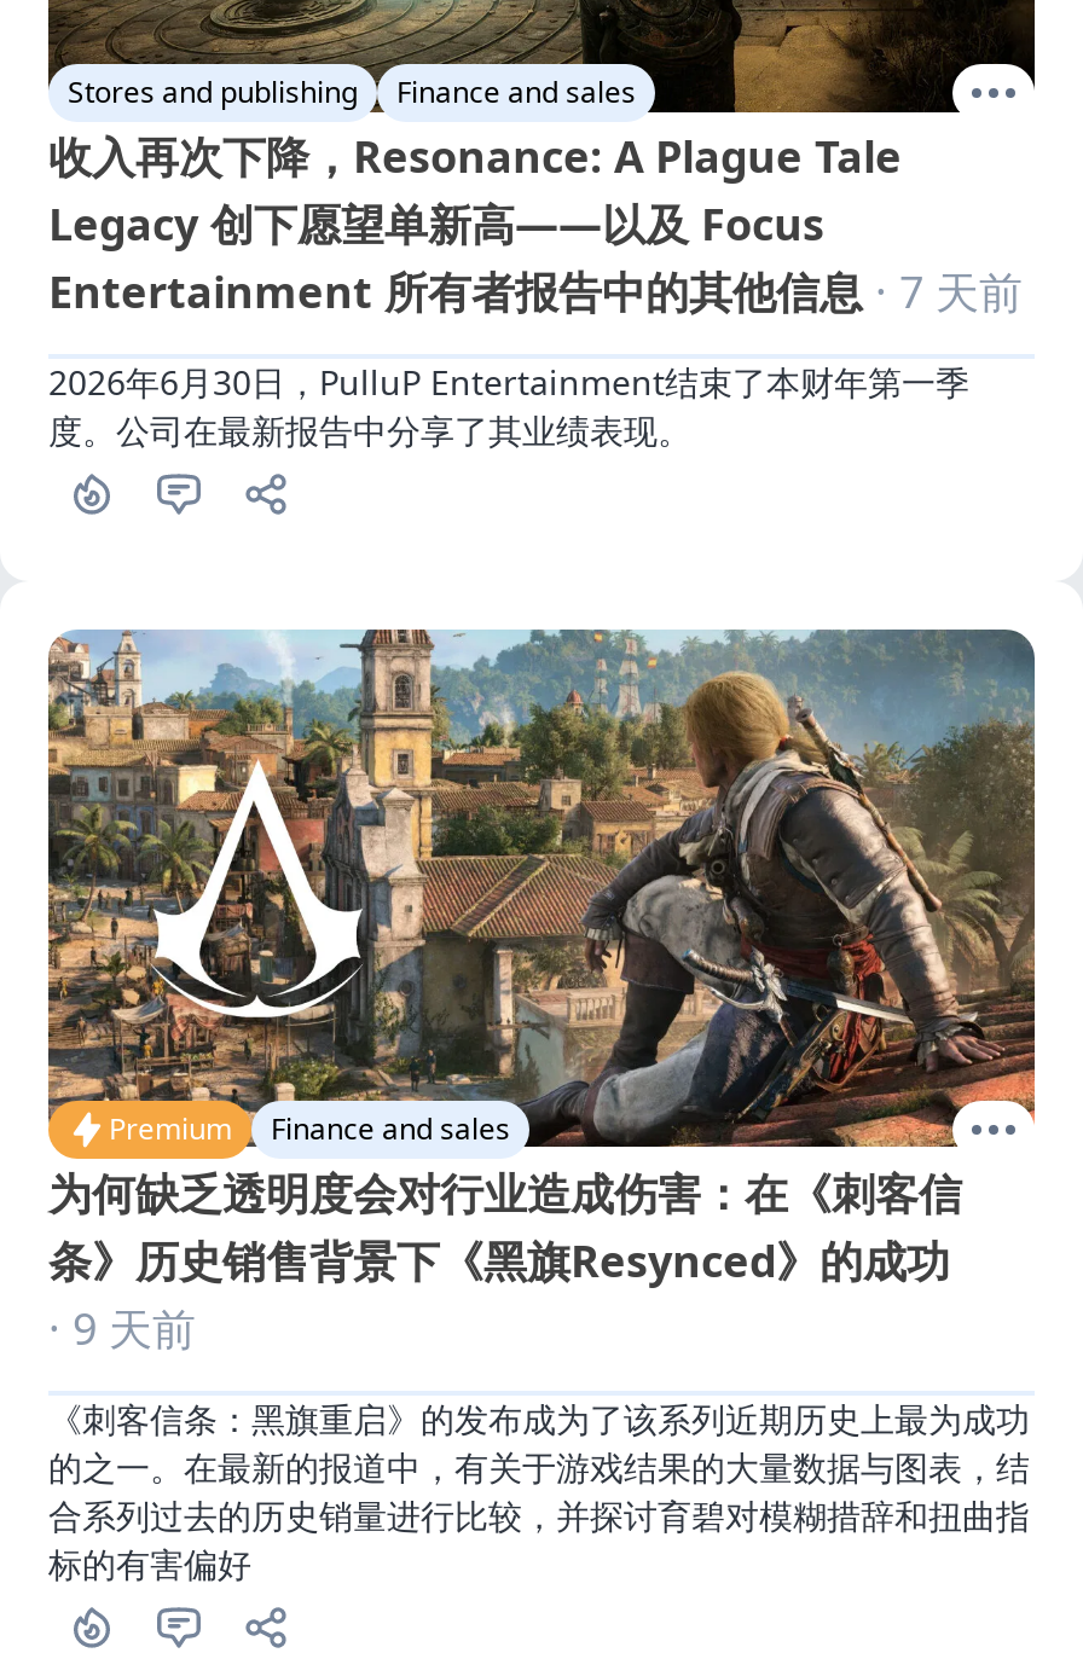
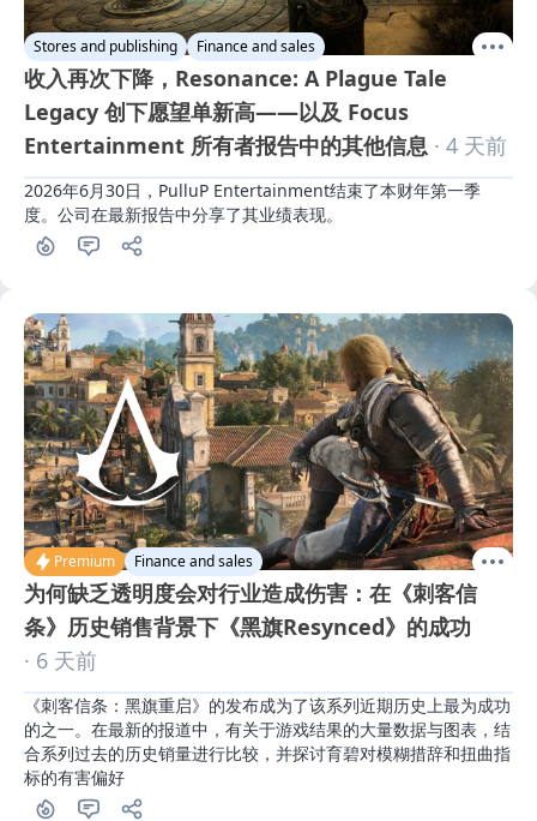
- Entertainment 所有者报告中的其他信息· 7 天前
+ Entertainment 所有者报告中的其他信息· 4 天前

- · 9 天前
+ · 6 天前
